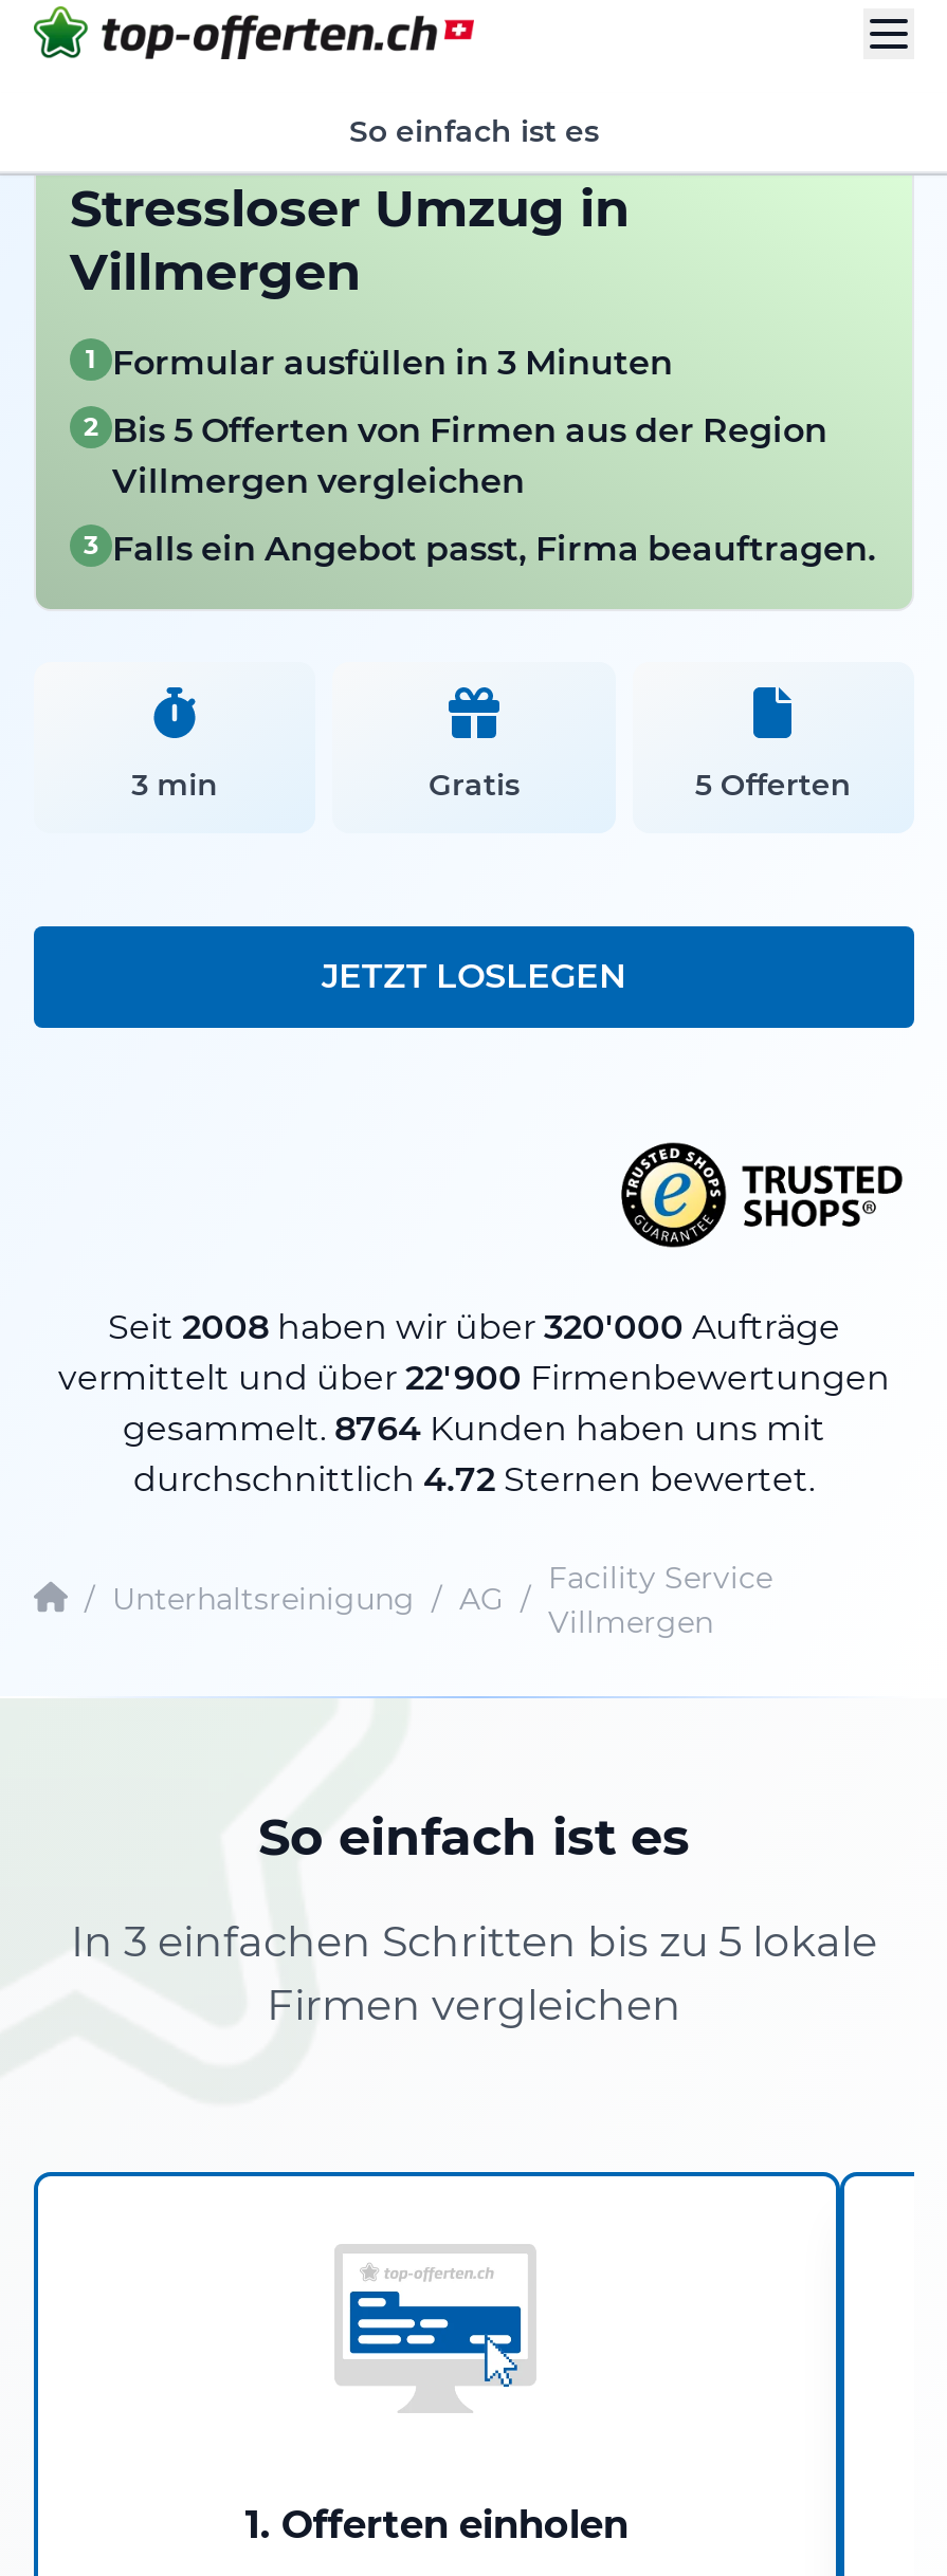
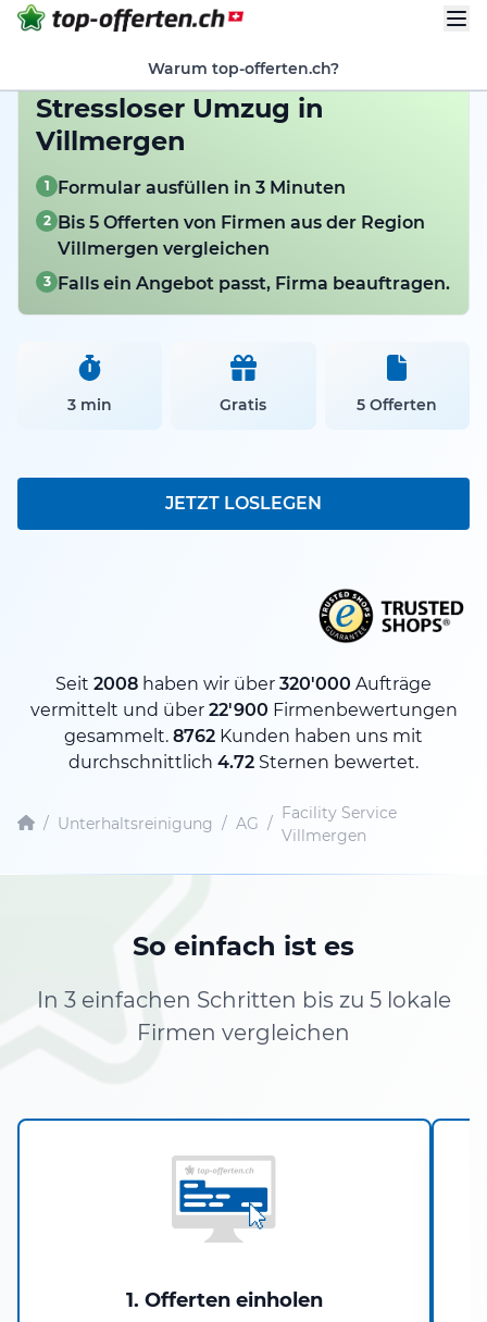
- So einfach ist es
+ Warum top-offerten.ch?

- gesammelt. 8764 Kunden haben uns mit
+ gesammelt. 8762 Kunden haben uns mit
